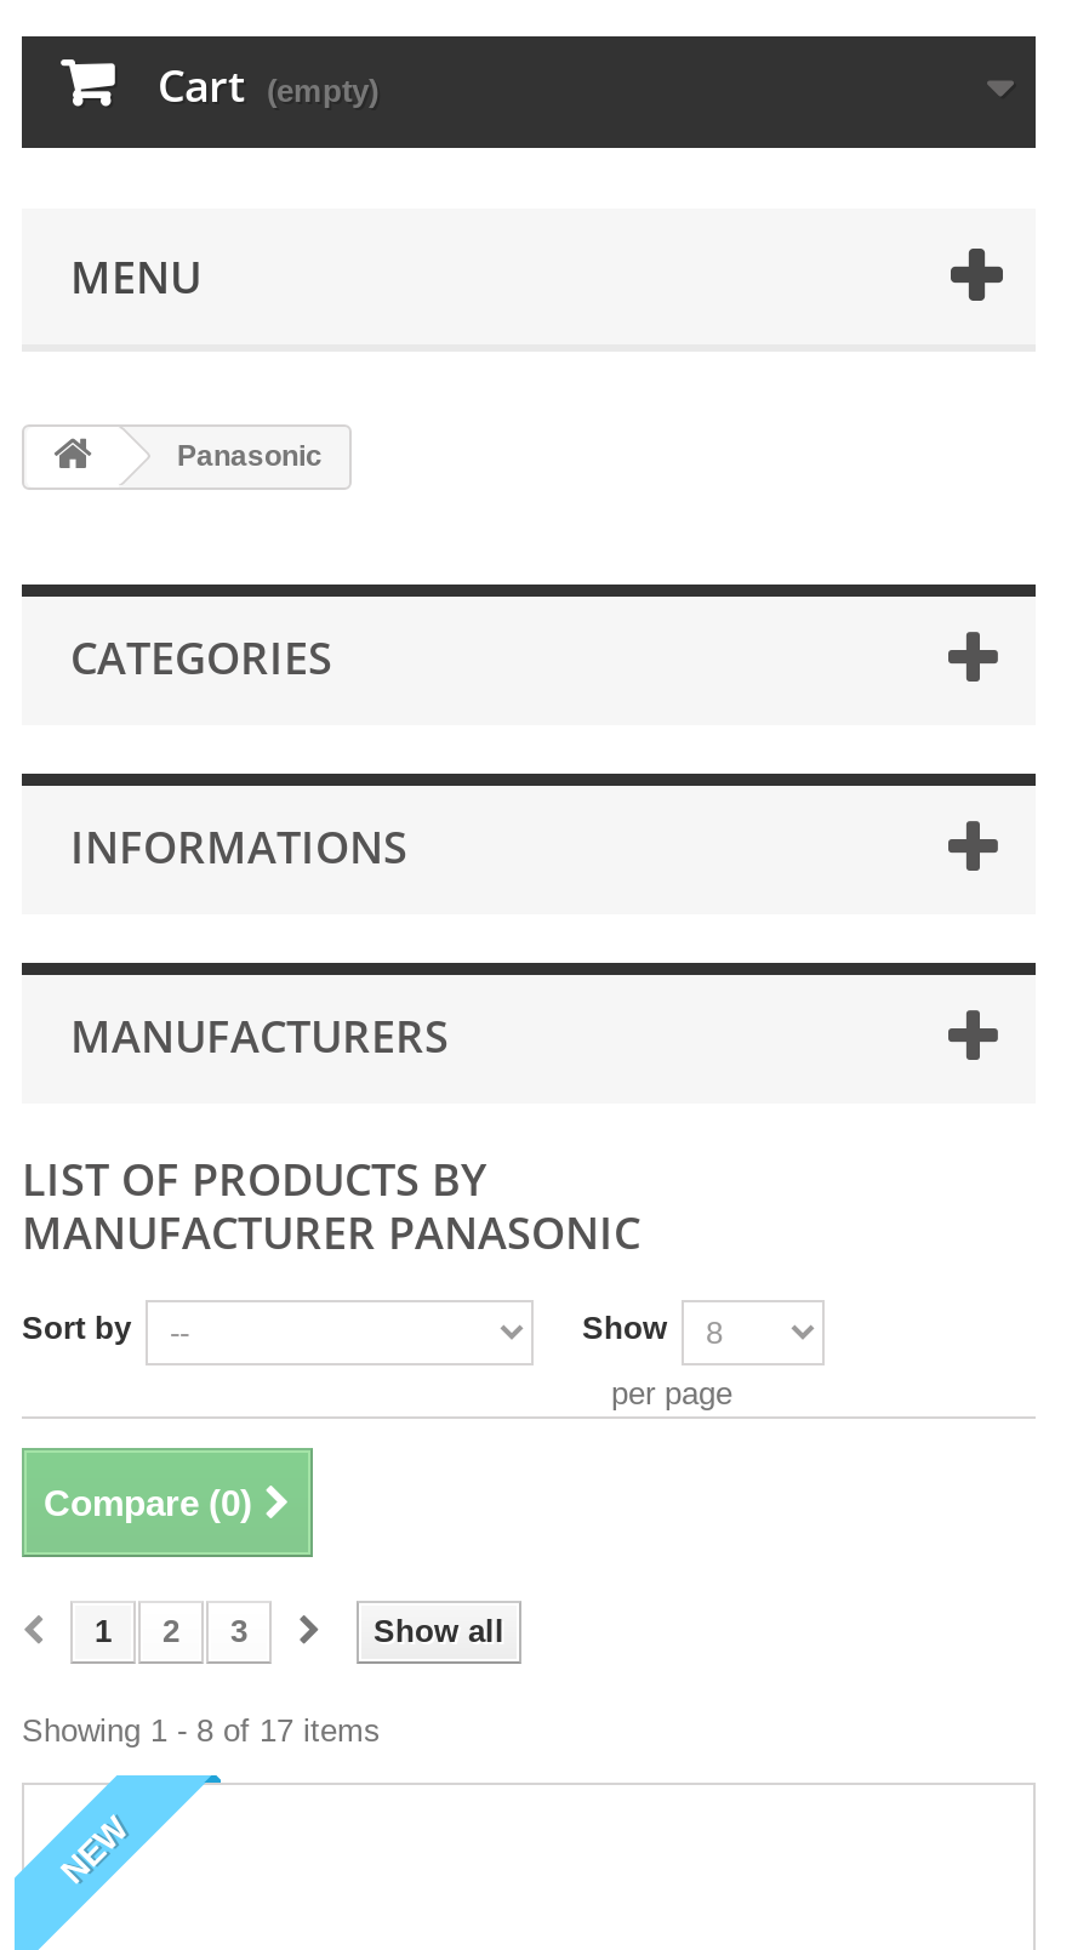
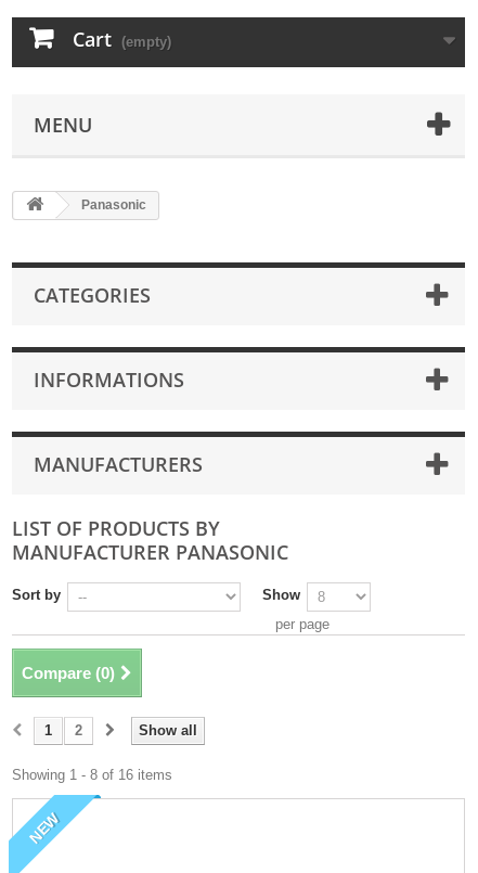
- 3
- Showing 1 - 8 of 17 items
+ Showing 1 - 8 of 16 items
